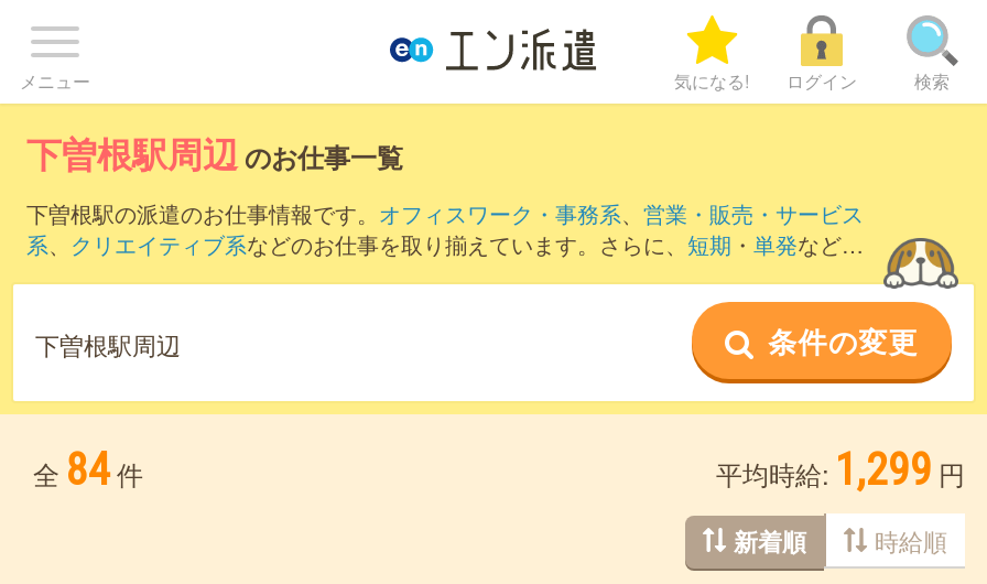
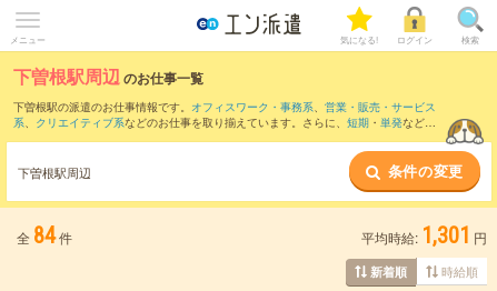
- 平均時給: 1,299 円
+ 平均時給: 1,301 円
